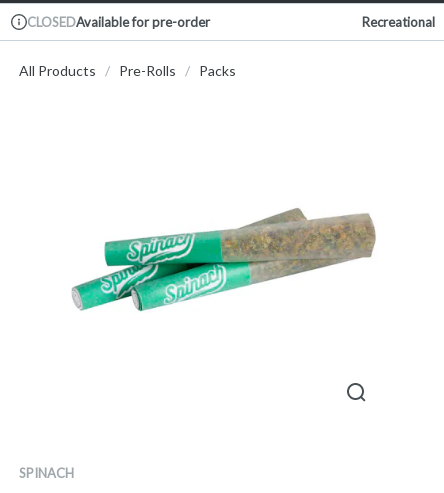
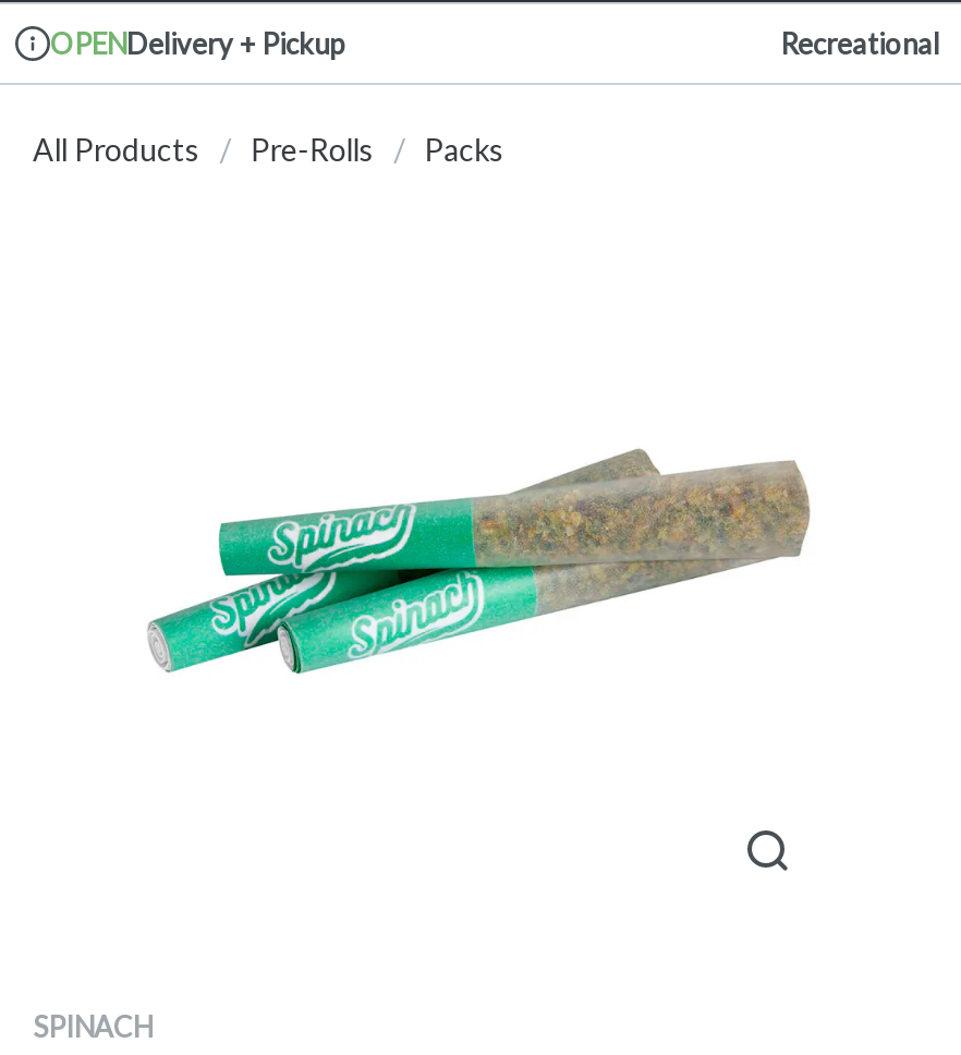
- CLOSEDAvailable for pre-order
+ OPENDelivery + Pickup
